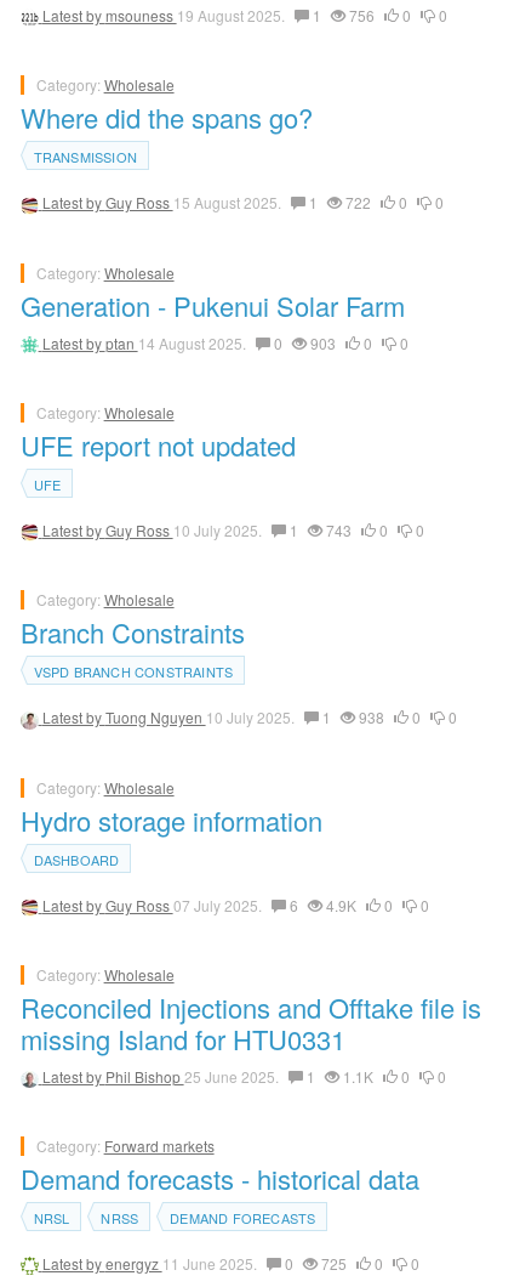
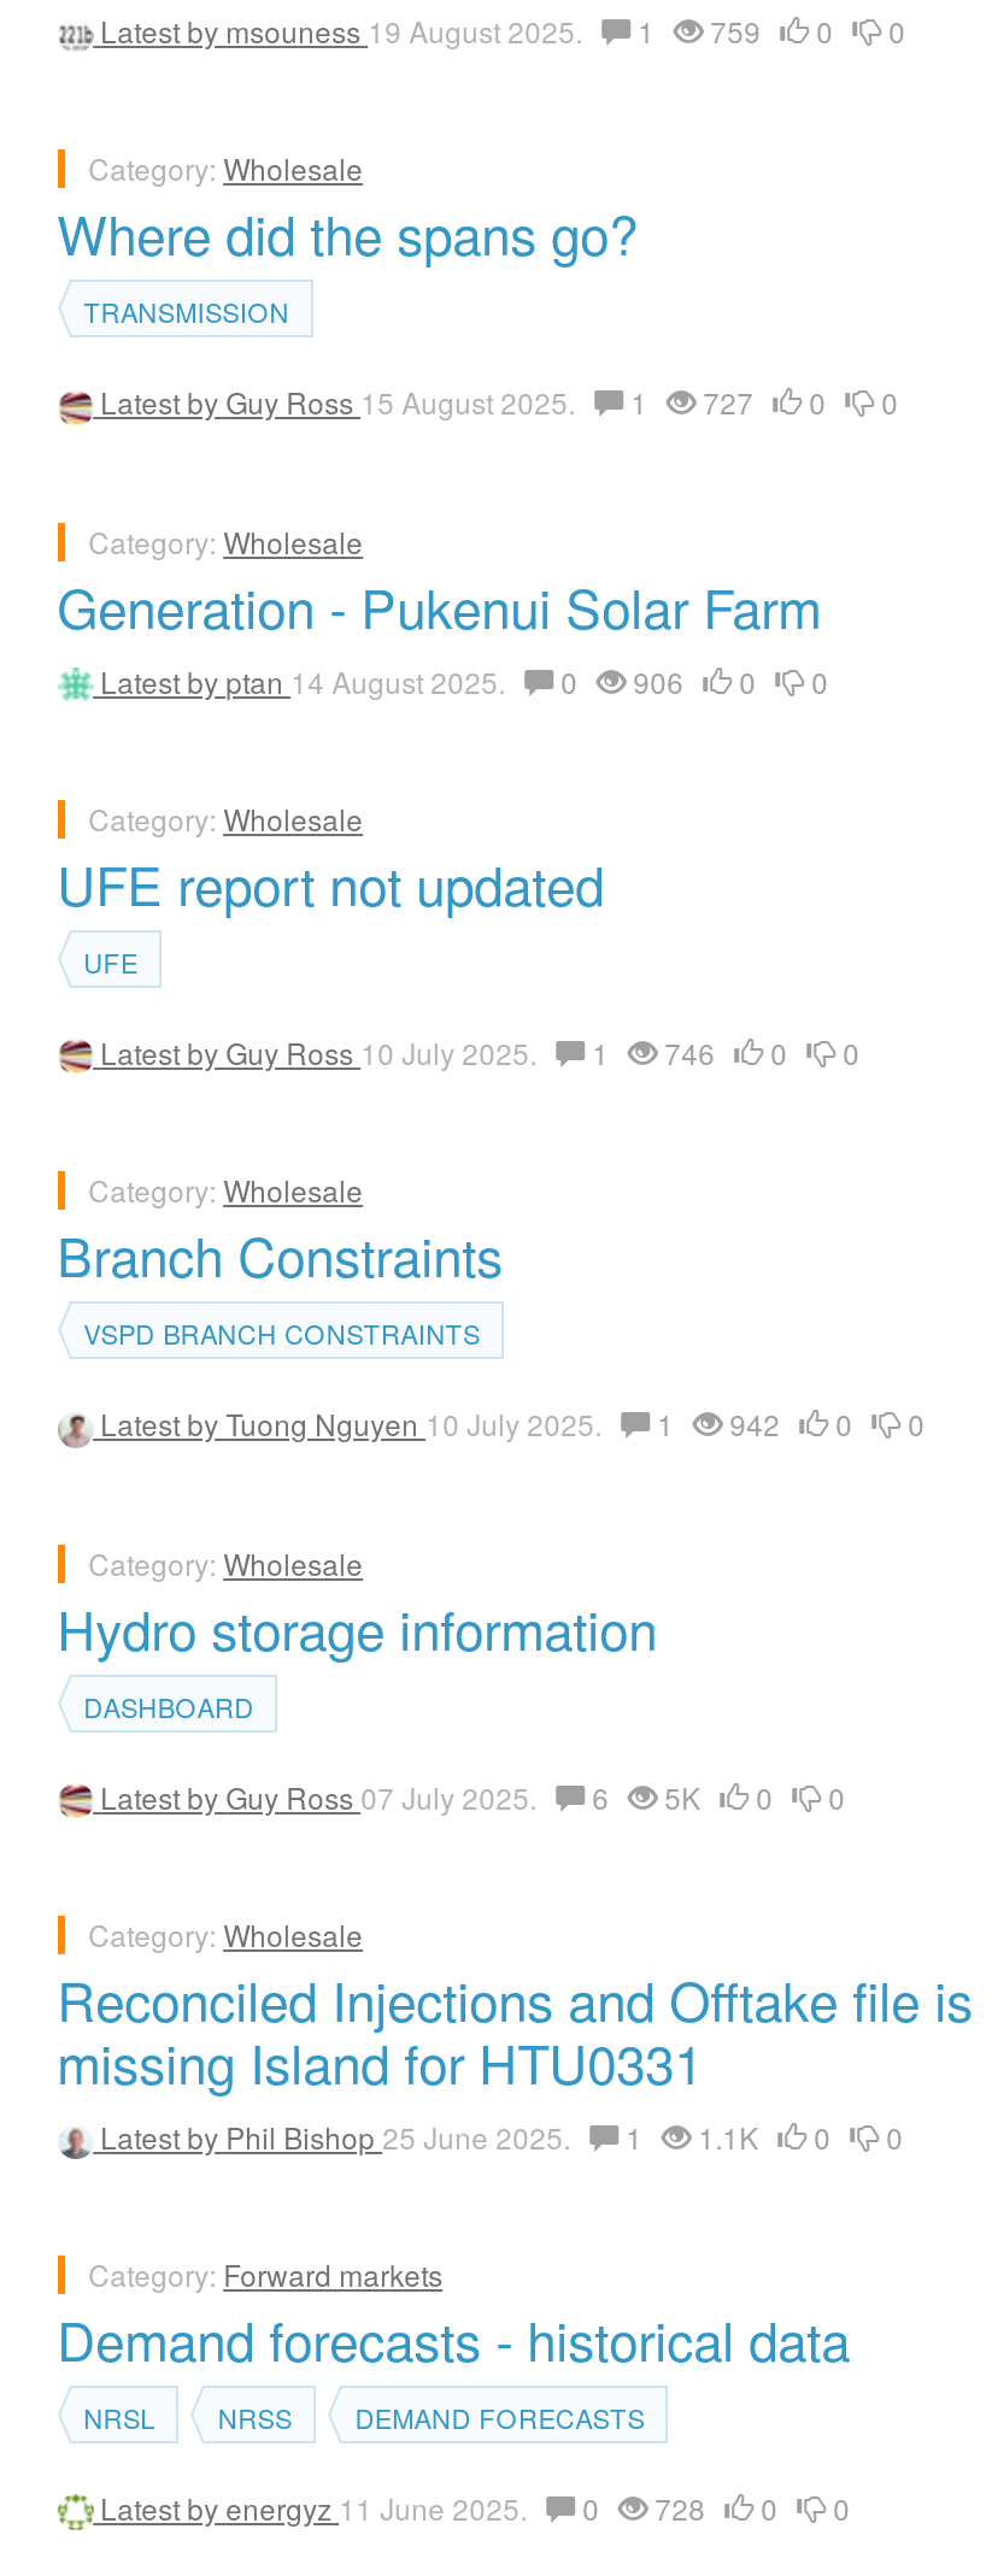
- Latest by msouness 19 August 2025. 1 756 0 0
+ Latest by msouness 19 August 2025. 1 759 0 0

- Latest by Guy Ross 15 August 2025. 1 722 0 0
+ Latest by Guy Ross 15 August 2025. 1 727 0 0

- Latest by ptan 14 August 2025. 0 903 0 0
+ Latest by ptan 14 August 2025. 0 906 0 0

- Latest by Guy Ross 10 July 2025. 1 743 0 0
+ Latest by Guy Ross 10 July 2025. 1 746 0 0

- Latest by Tuong Nguyen 10 July 2025. 1 938 0 0
+ Latest by Tuong Nguyen 10 July 2025. 1 942 0 0

- Latest by Guy Ross 07 July 2025. 6 4.9K 0 0
+ Latest by Guy Ross 07 July 2025. 6 5K 0 0

- Latest by energyz 11 June 2025. 0 725 0 0
+ Latest by energyz 11 June 2025. 0 728 0 0
